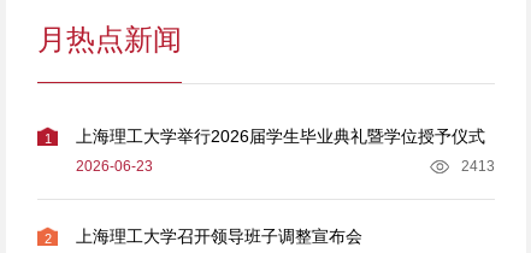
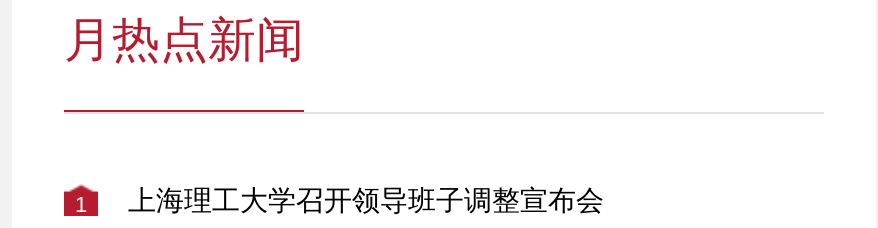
- 上海理工大学举行2026届学生毕业典礼暨学位授予仪式
- 2026-06-23
- 2413

- 2
